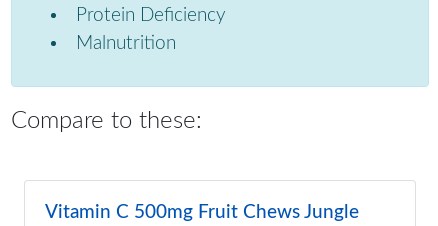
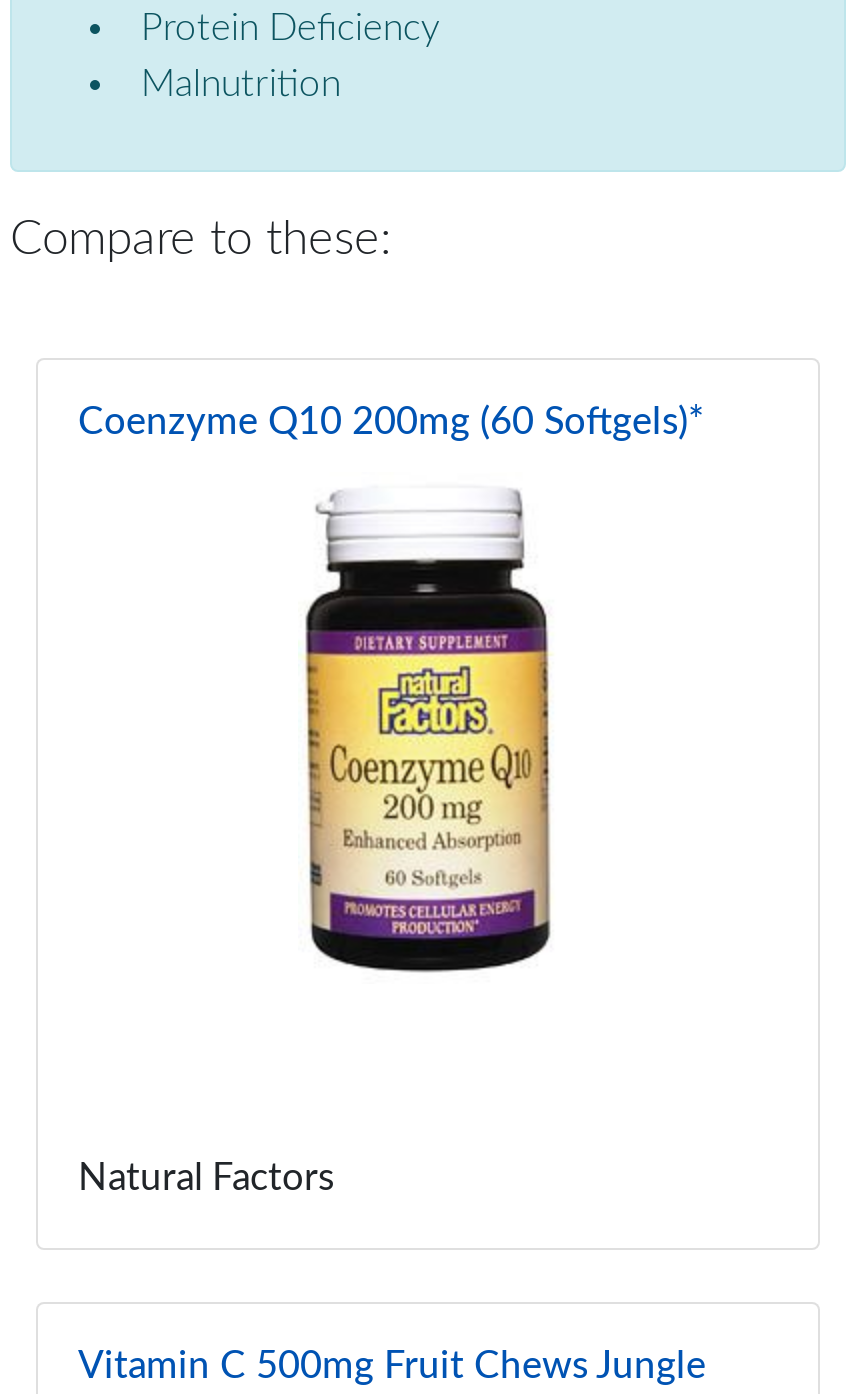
+ Coenzyme Q10 200mg (60 Softgels)*

+ Natural Factors

+ [image]
